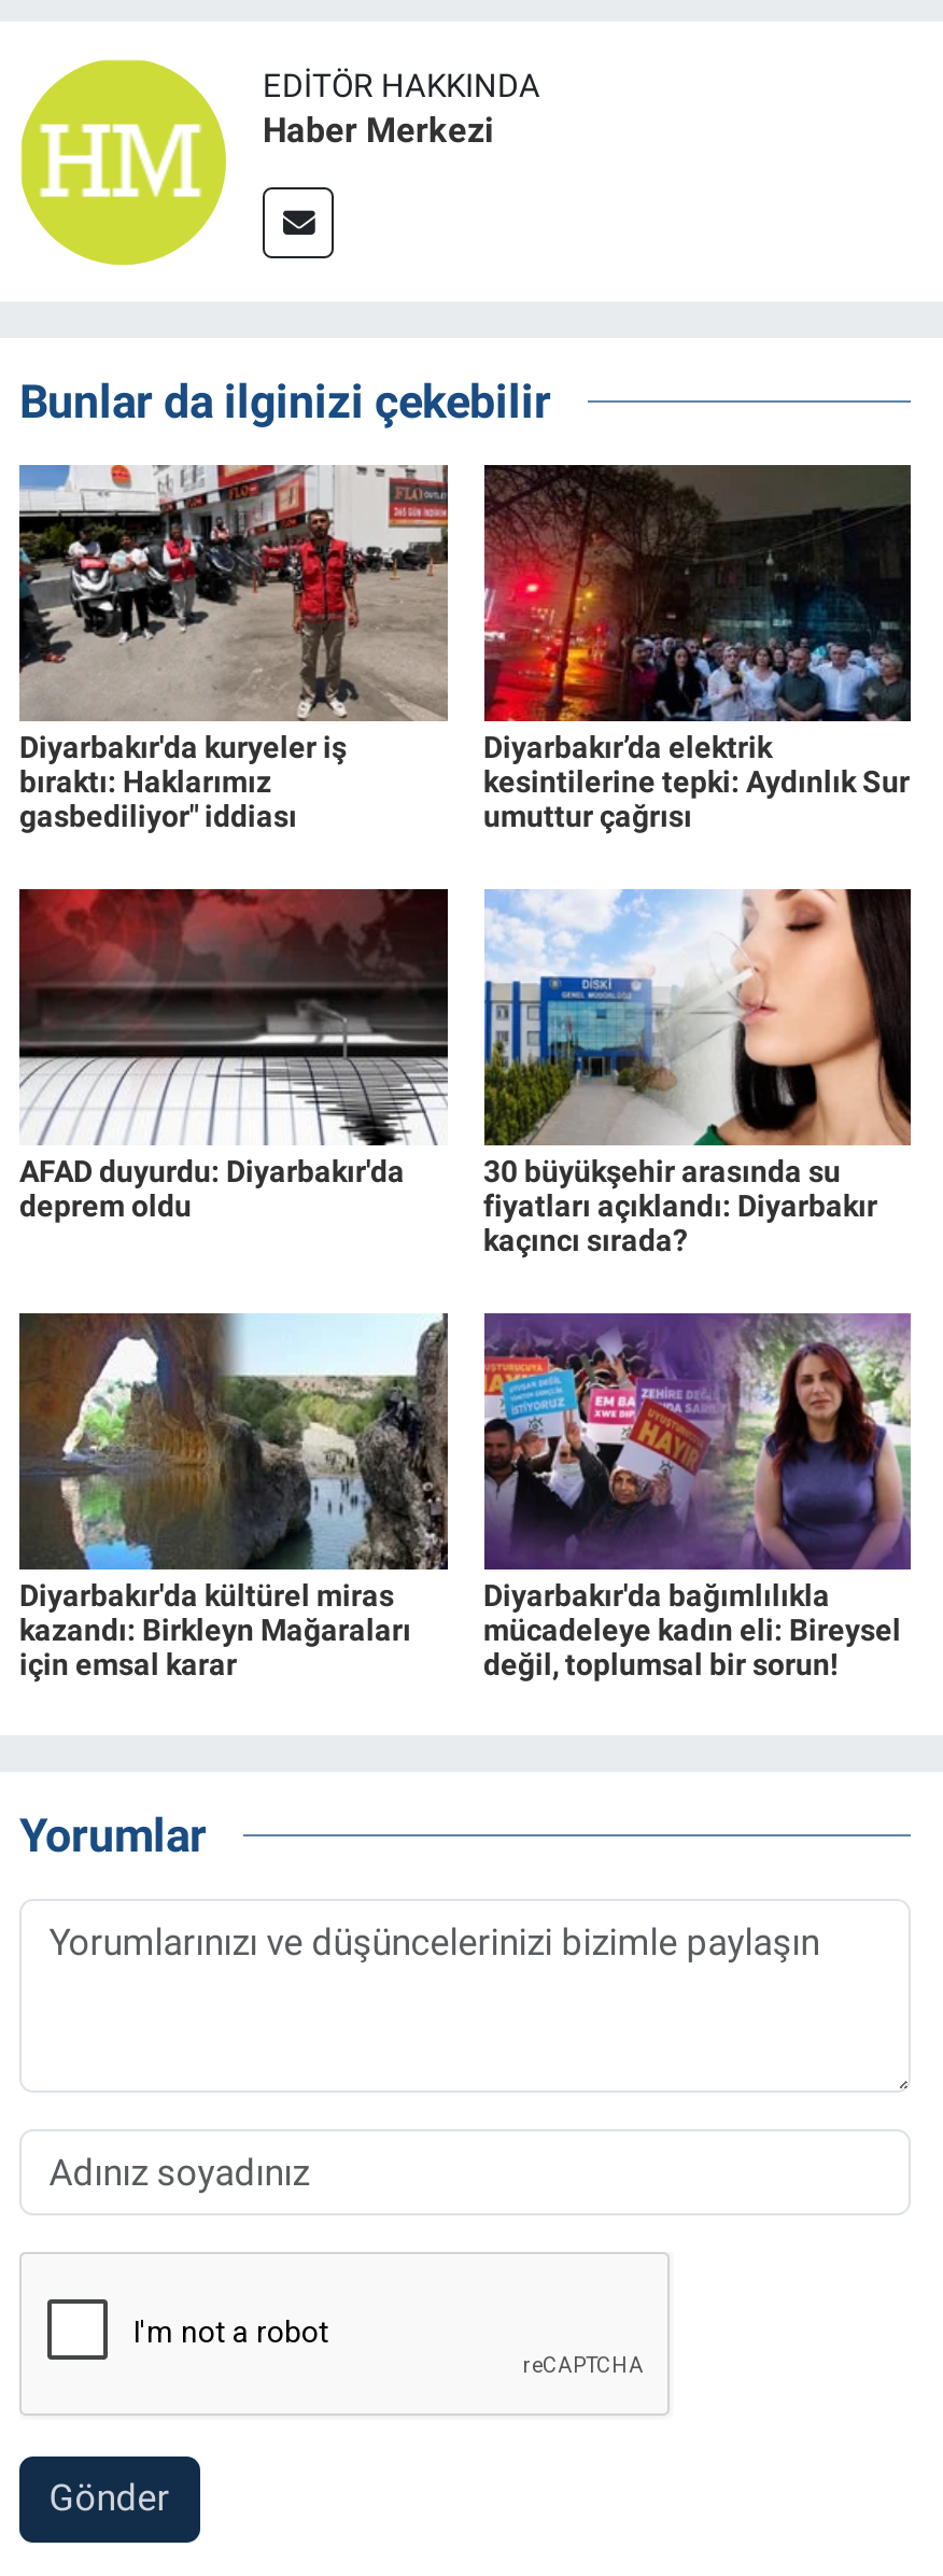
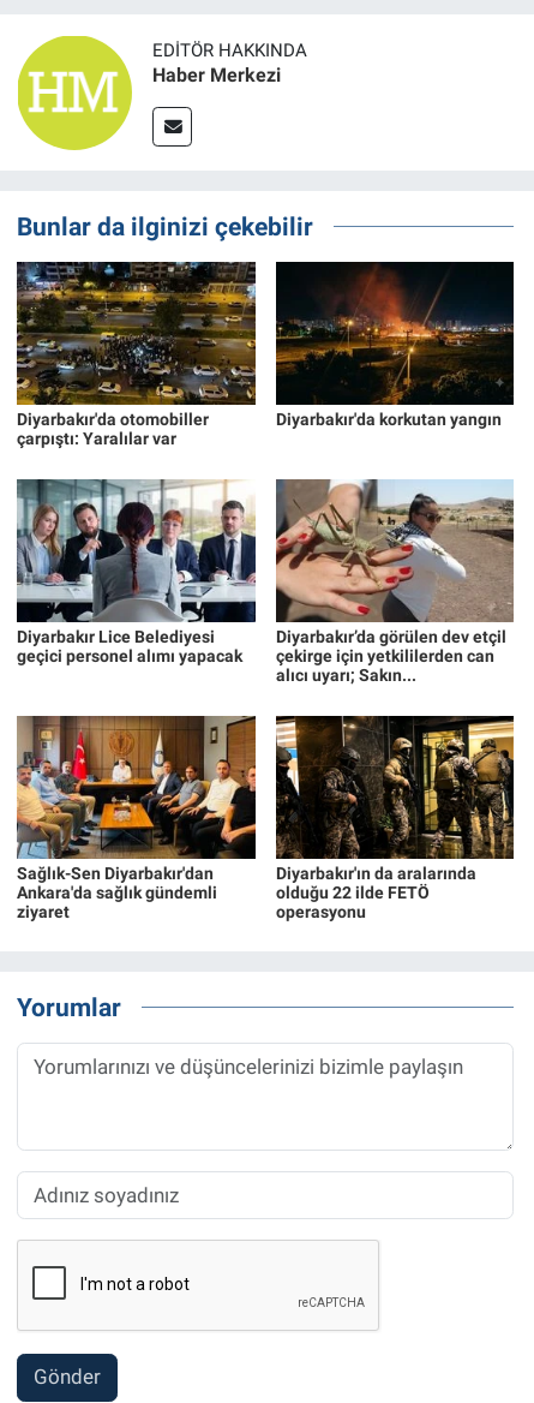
- [image]
- Diyarbakır'da kuryeler iş
- bıraktı: Haklarımız
- gasbediliyor" iddiası
+ [image]
+ Diyarbakır'da otomobiller
+ çarpıştı: Yaralılar var

- [image]
- Diyarbakır’da elektrik
- kesintilerine tepki: Aydınlık Sur
- umuttur çağrısı
+ [image]
+ Diyarbakır'da korkutan yangın

- [image]
- AFAD duyurdu: Diyarbakır'da
- deprem oldu
+ [image]
+ Diyarbakır Lice Belediyesi
+ geçici personel alımı yapacak

- [image]
- 30 büyükşehir arasında su
- fiyatları açıklandı: Diyarbakır
- kaçıncı sırada?
+ [image]
+ Diyarbakır’da görülen dev etçil
+ çekirge için yetkililerden can
+ alıcı uyarı; Sakın...

- [image]
- Diyarbakır'da kültürel miras
- kazandı: Birkleyn Mağaraları
- için emsal karar
+ [image]
+ Sağlık-Sen Diyarbakır'dan
+ Ankara'da sağlık gündemli
+ ziyaret

- [image]
- Diyarbakır'da bağımlılıkla
- mücadeleye kadın eli: Bireysel
- değil, toplumsal bir sorun!
+ [image]
+ Diyarbakır'ın da aralarında
+ olduğu 22 ilde FETÖ
+ operasyonu
